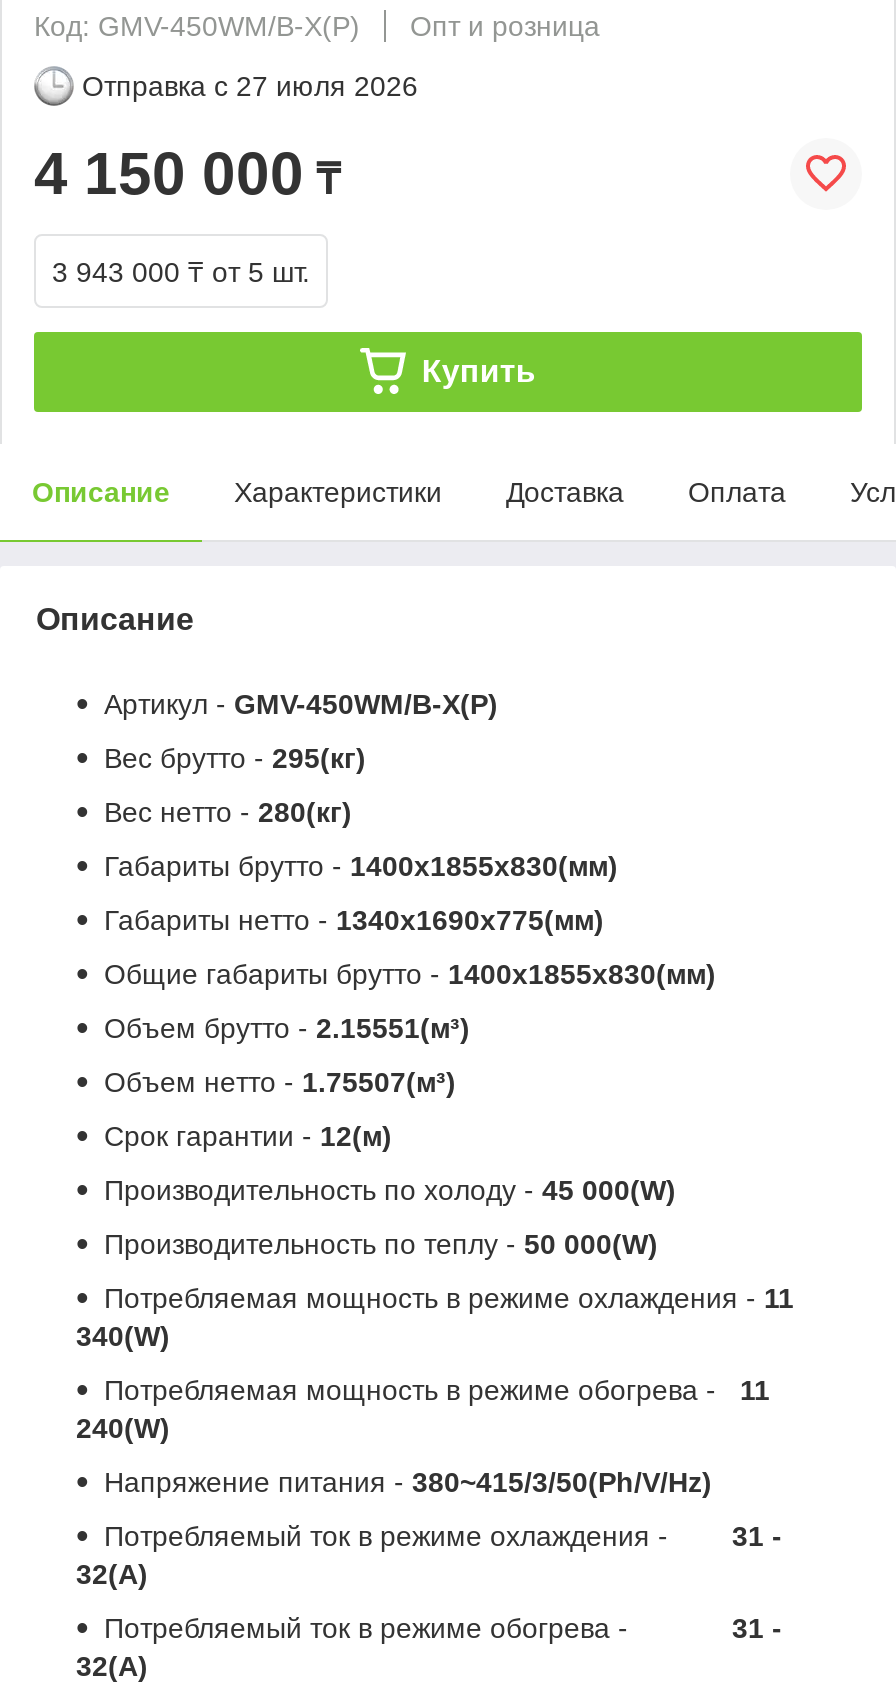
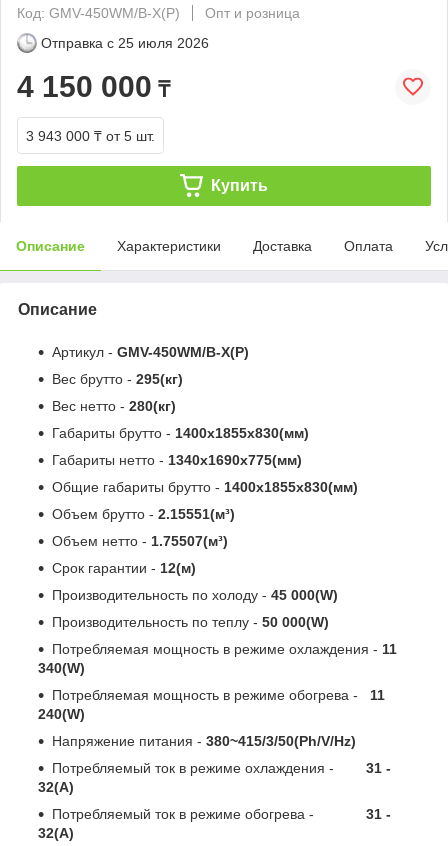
- Отправка с 27 июля 2026
+ Отправка с 25 июля 2026
